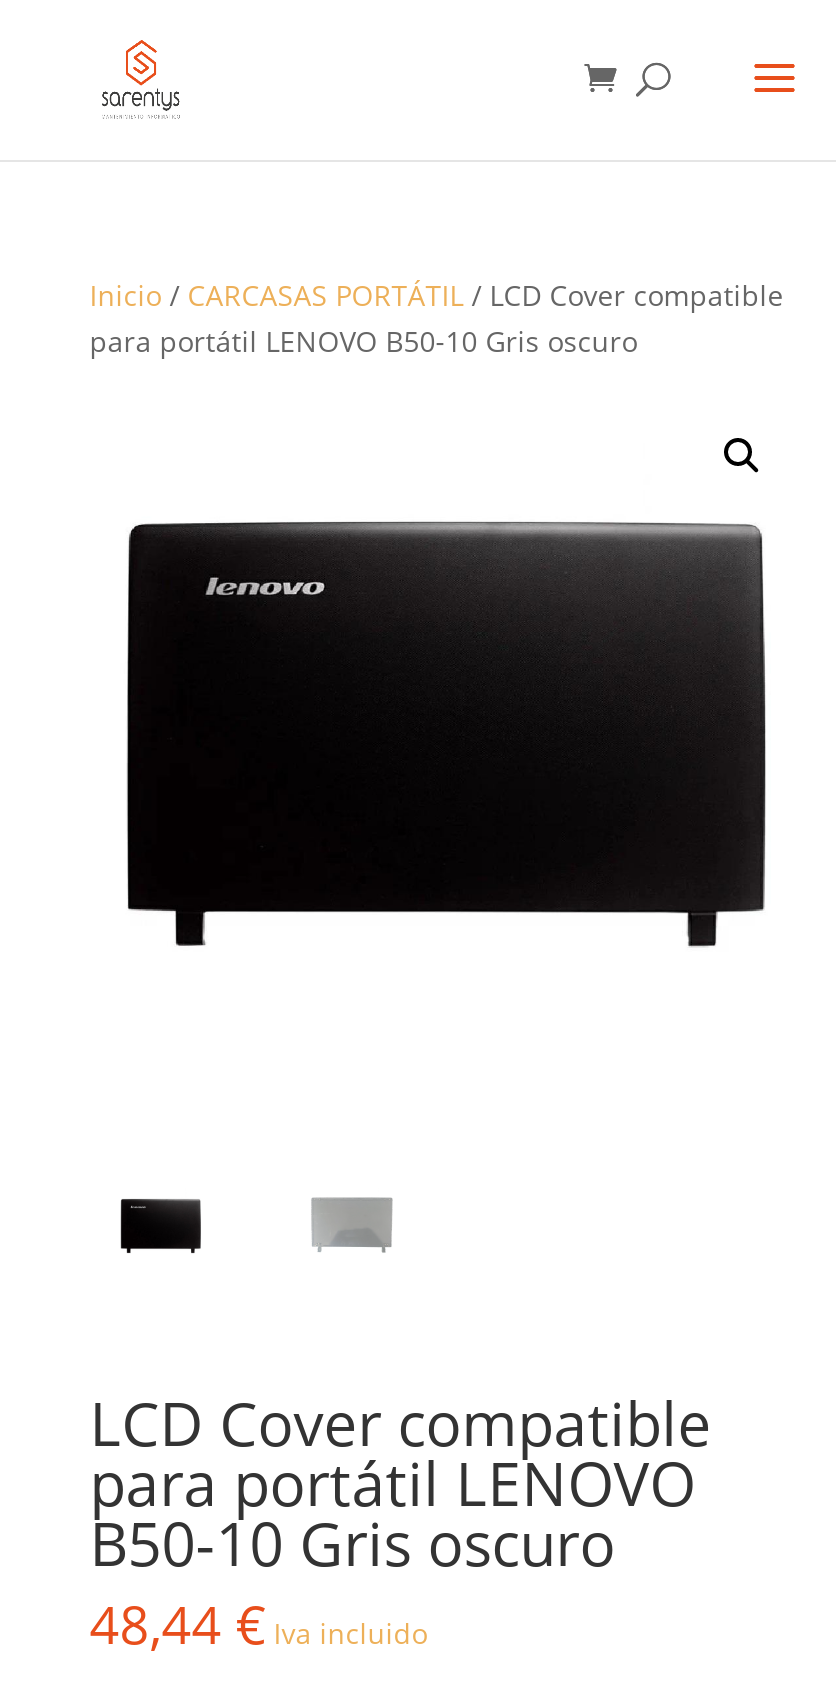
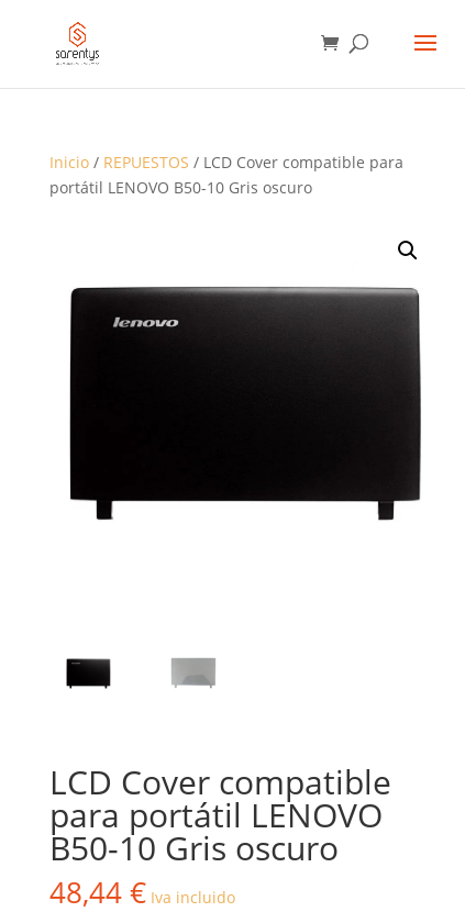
- Inicio / CARCASAS PORTÁTIL / LCD Cover compatible
- para portátil LENOVO B50-10 Gris oscuro
+ Inicio / REPUESTOS / LCD Cover compatible para
+ portátil LENOVO B50-10 Gris oscuro
